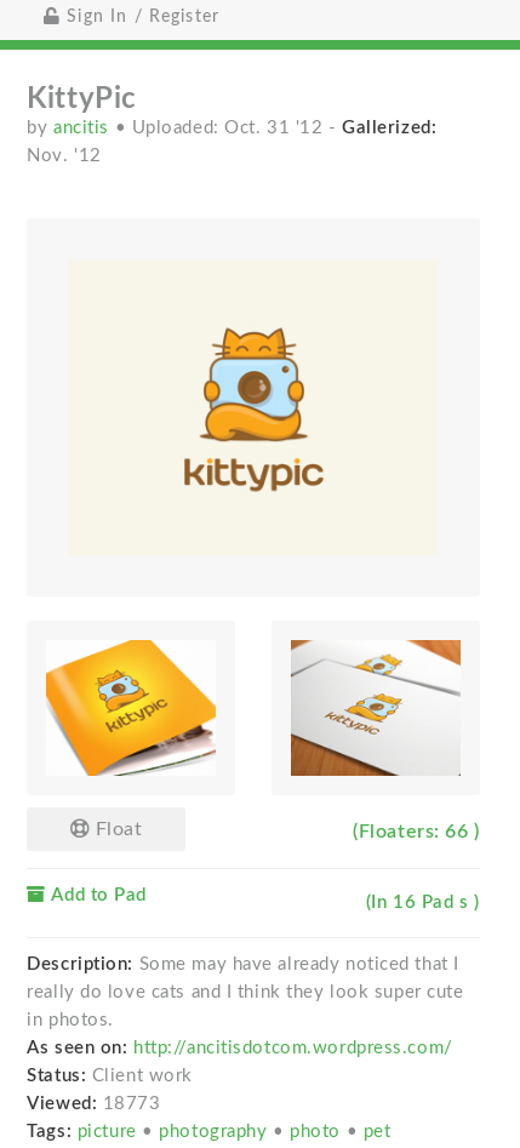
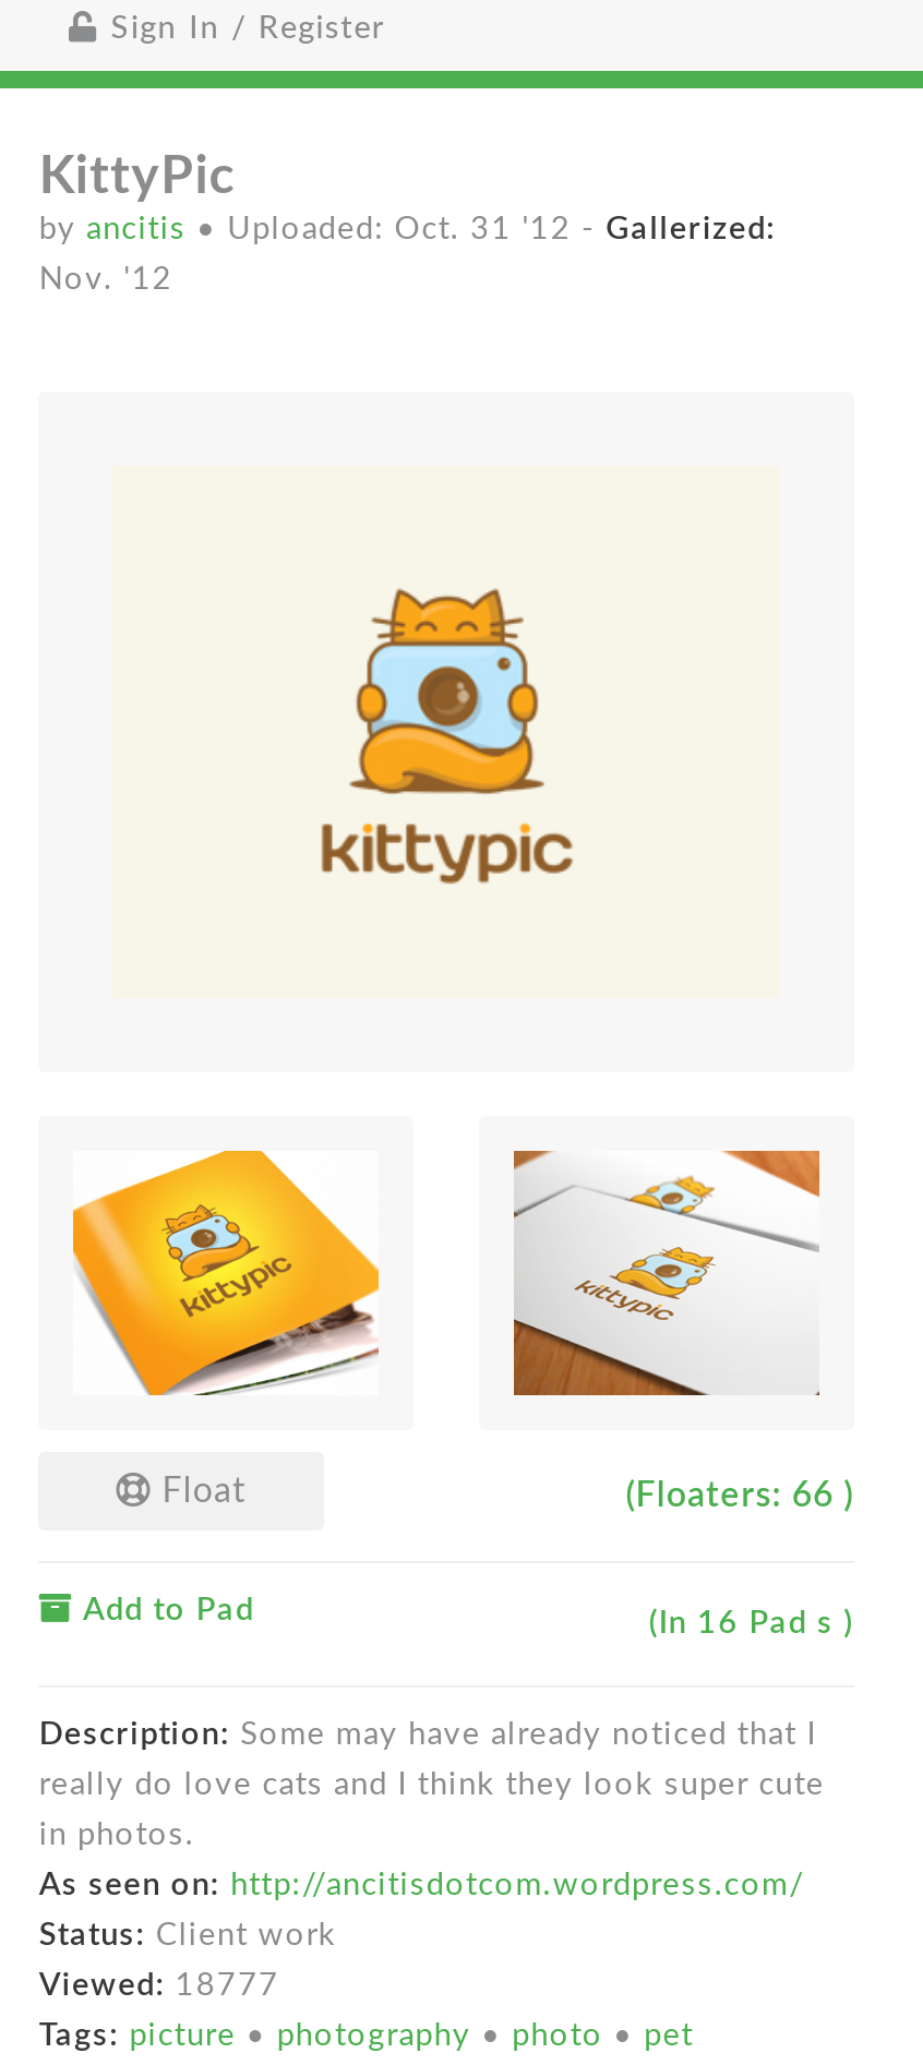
- Viewed: 18773
+ Viewed: 18777
